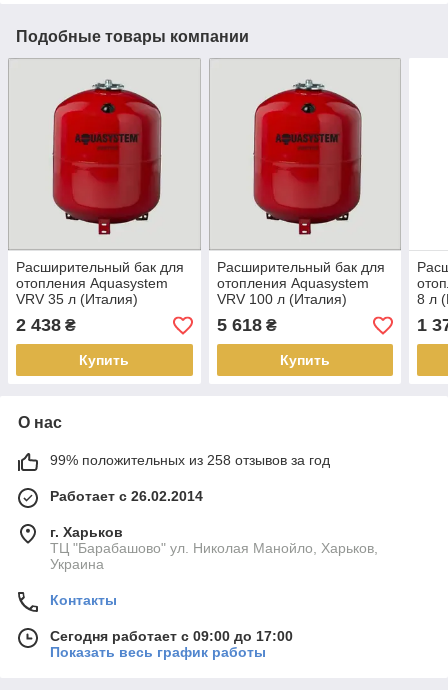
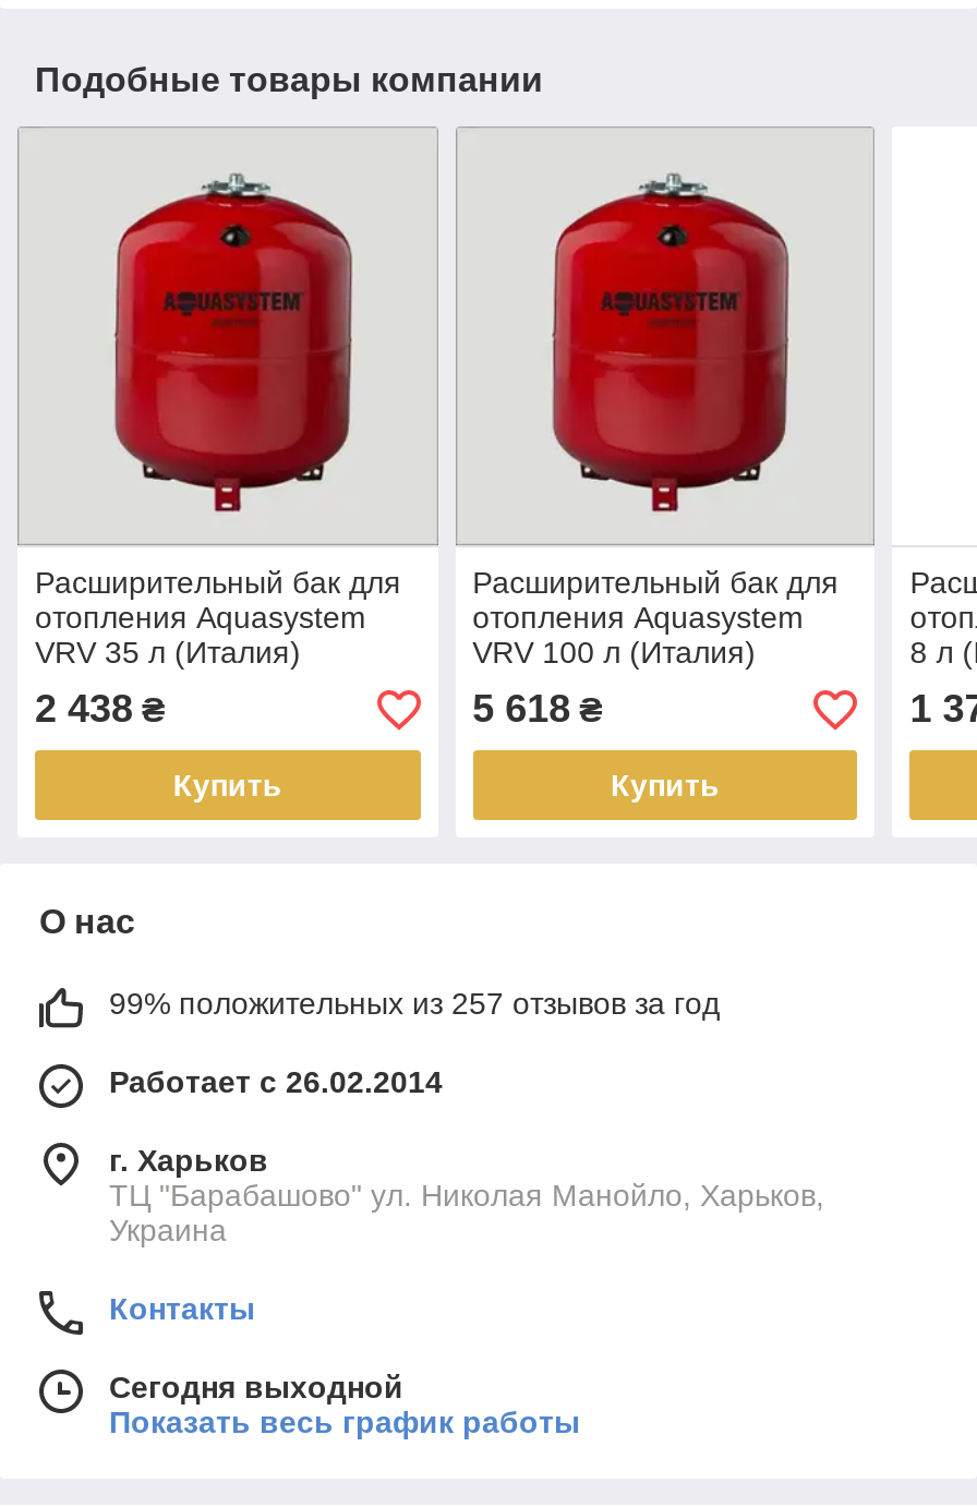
- 99% положительных из 258 отзывов за год
+ 99% положительных из 257 отзывов за год

- Сегодня работает с 09:00 до 17:00
+ Сегодня выходной
